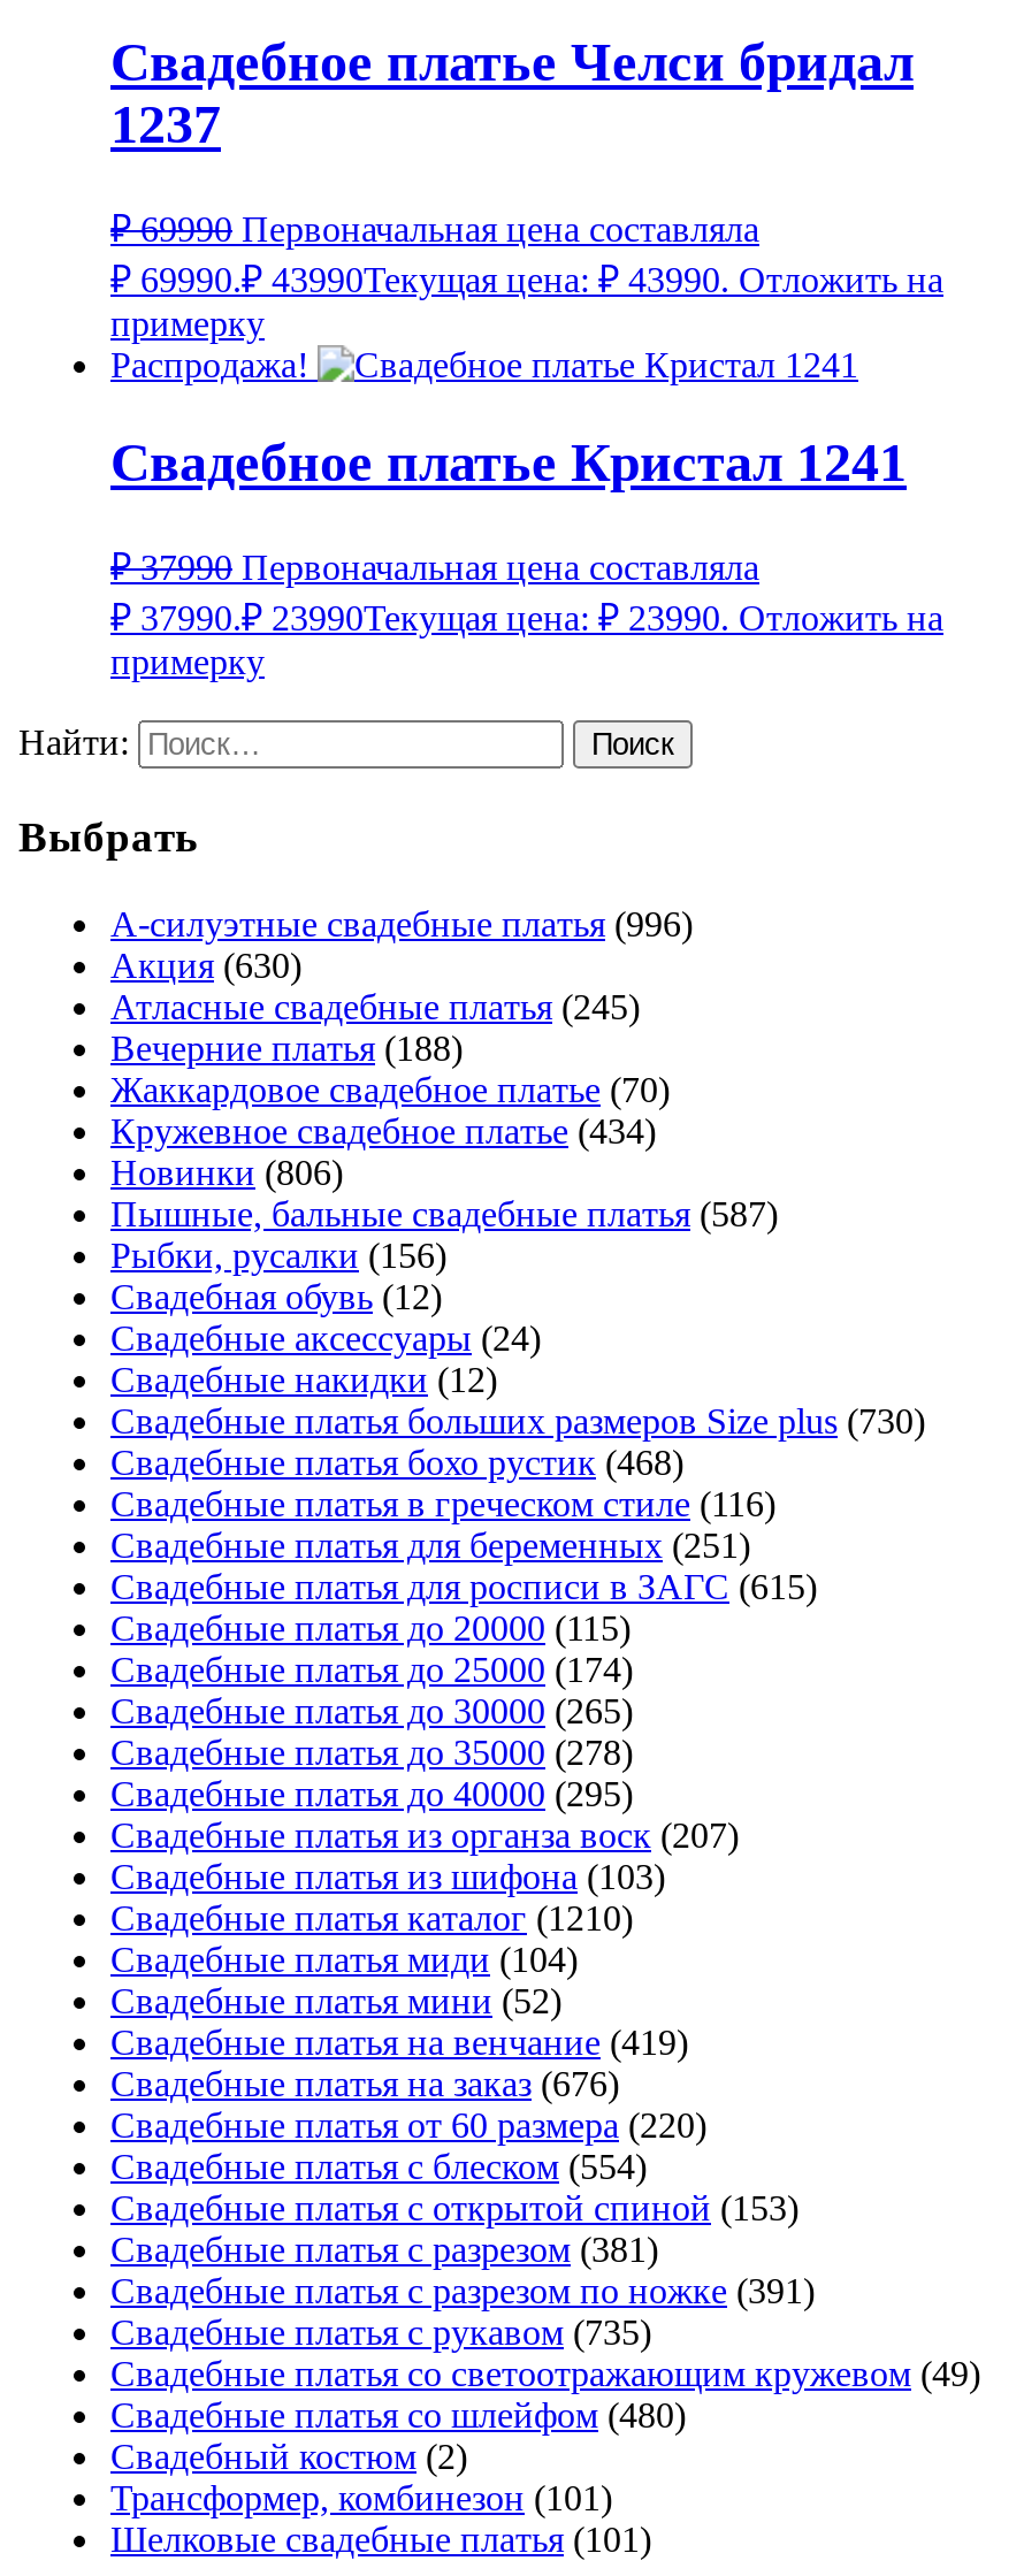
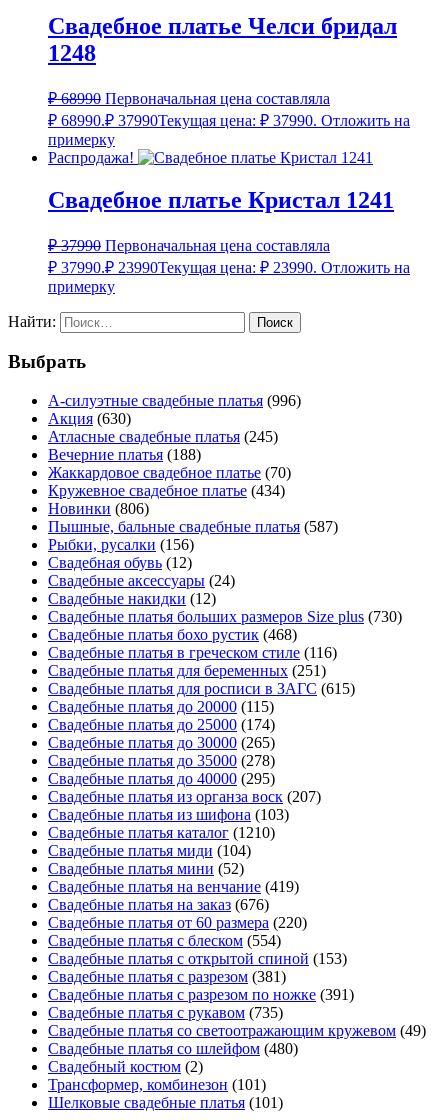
- 1237
+ 1248

- ₽69990 Первоначальная цена составляла
+ ₽68990 Первоначальная цена составляла

- ₽ 69990.₽ 43990Текущая цена: ₽ 43990. Отложить на
+ ₽ 68990.₽ 37990Текущая цена: ₽ 37990. Отложить на
